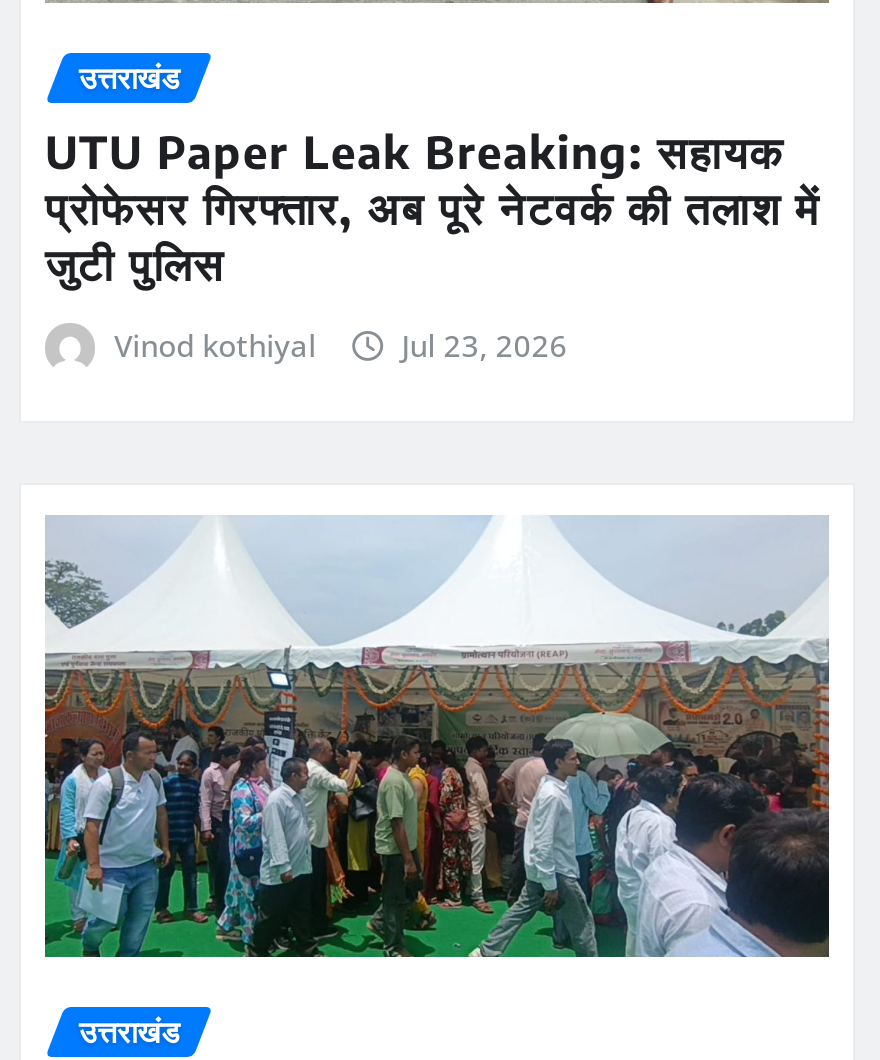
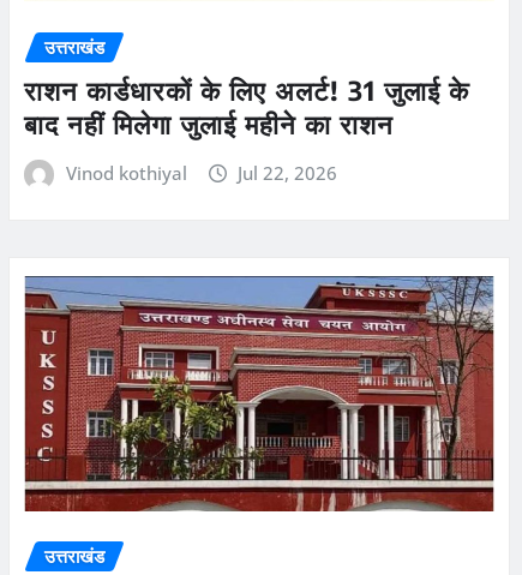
- UTU Paper Leak Breaking: सहायक
- प्रोफेसर गिरफ्तार, अब पूरे नेटवर्क की तलाश में
- जुटी पुलिस
+ राशन कार्डधारकों के लिए अलर्ट! 31 जुलाई के
+ बाद नहीं मिलेगा जुलाई महीने का राशन

- Jul 23, 2026
+ Jul 22, 2026

- [image]
+ [image]
